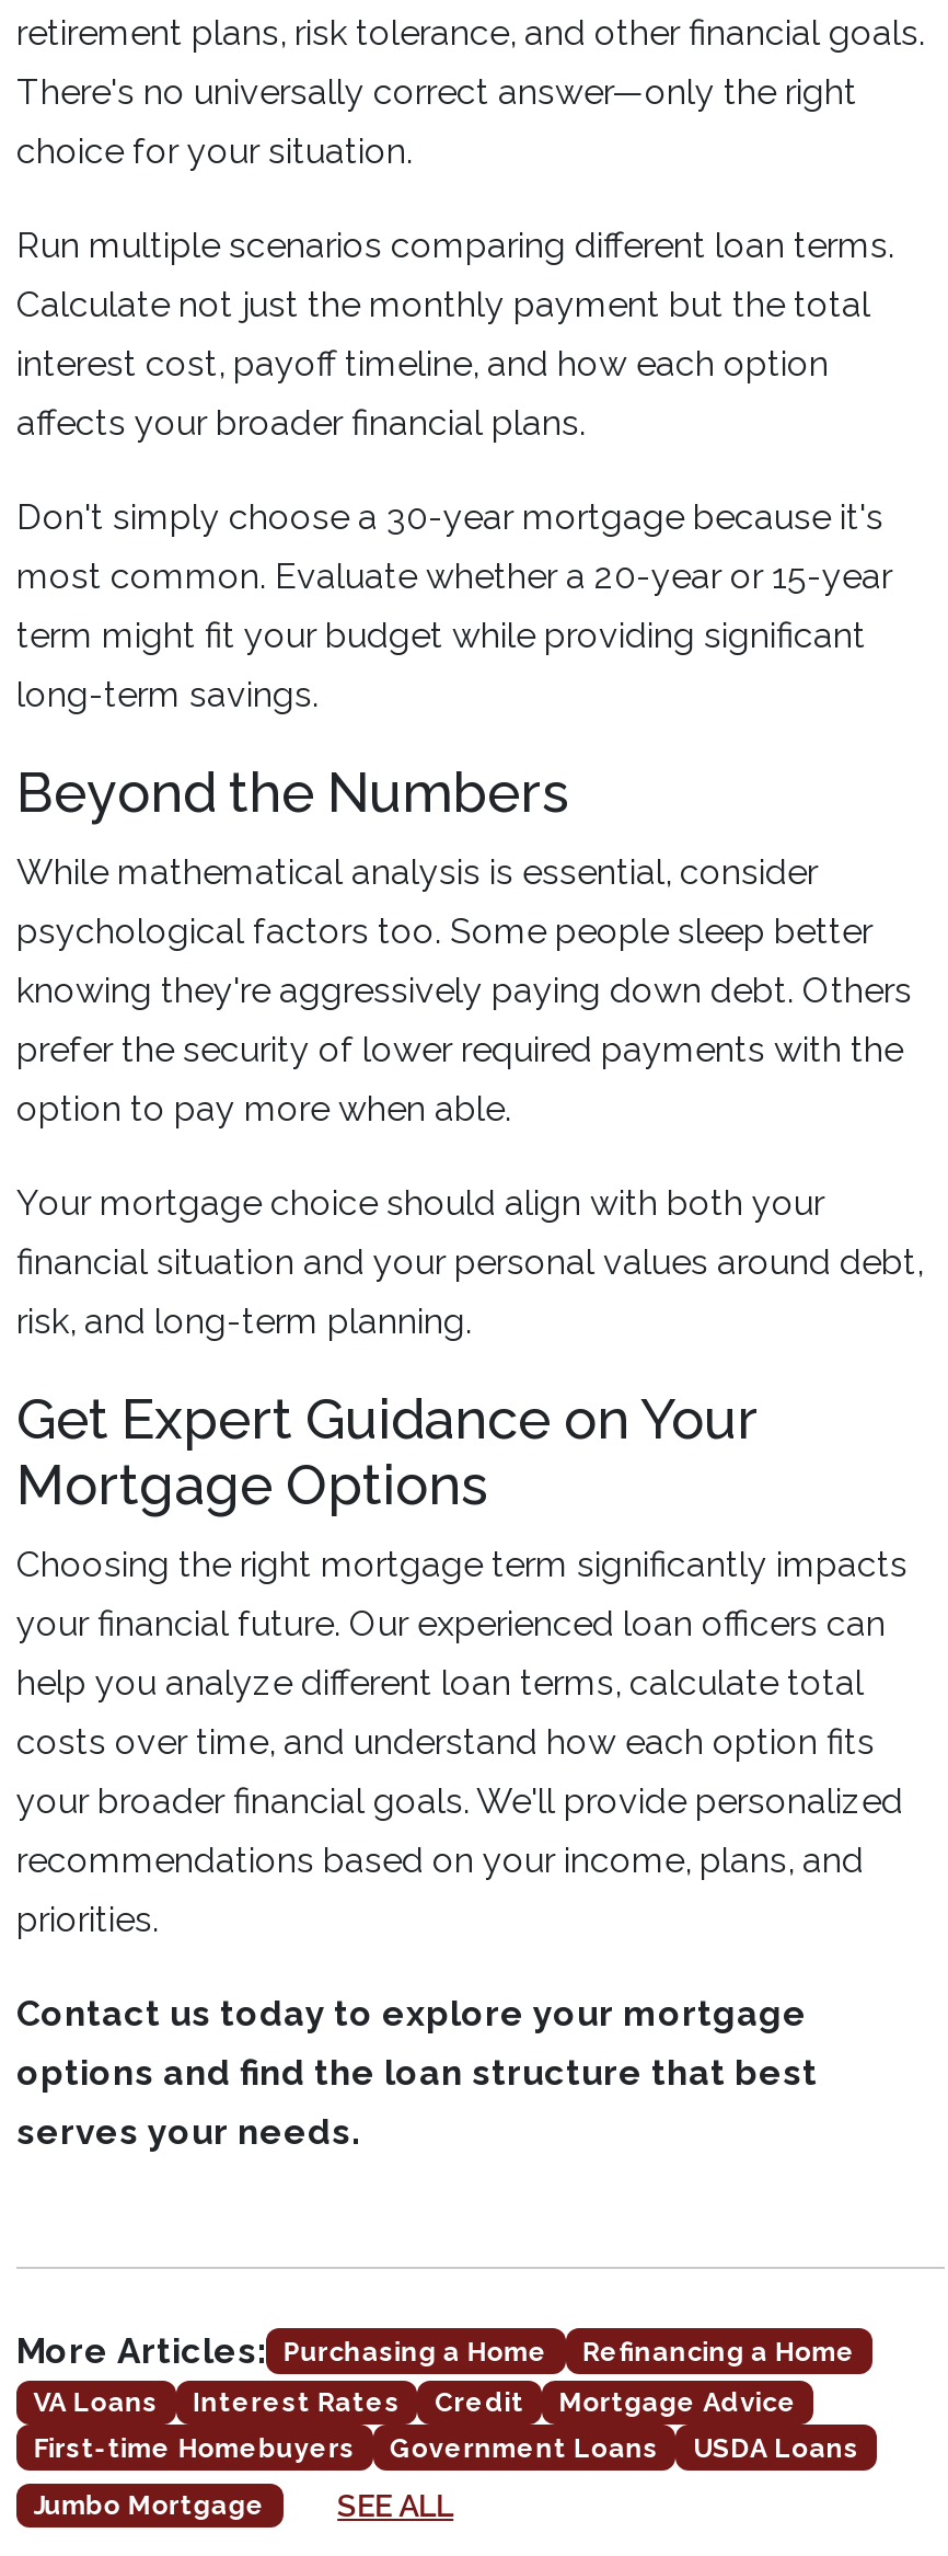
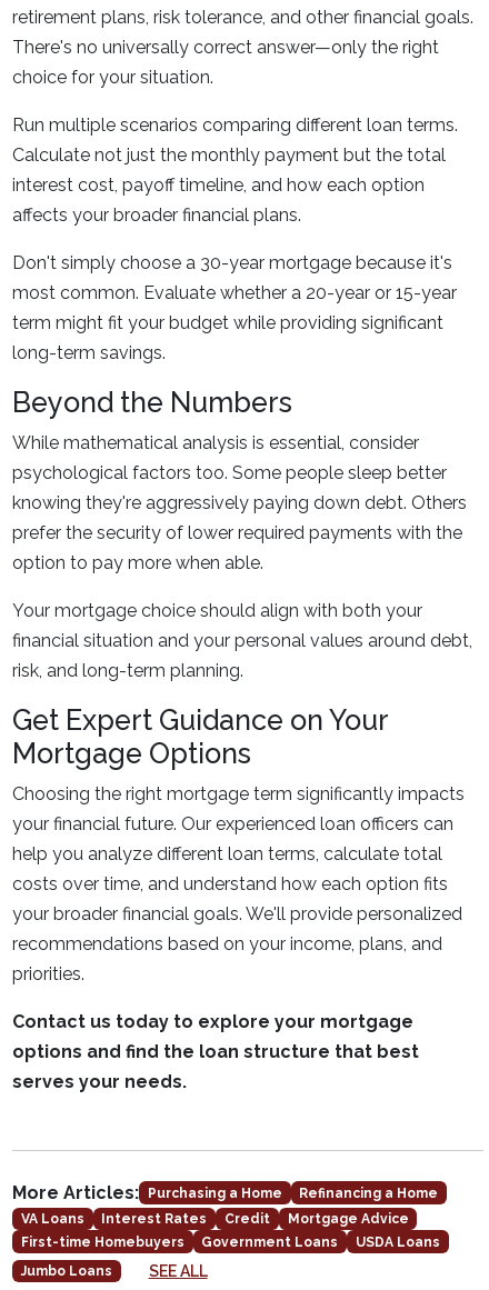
- Jumbo Mortgage
+ Jumbo Loans
